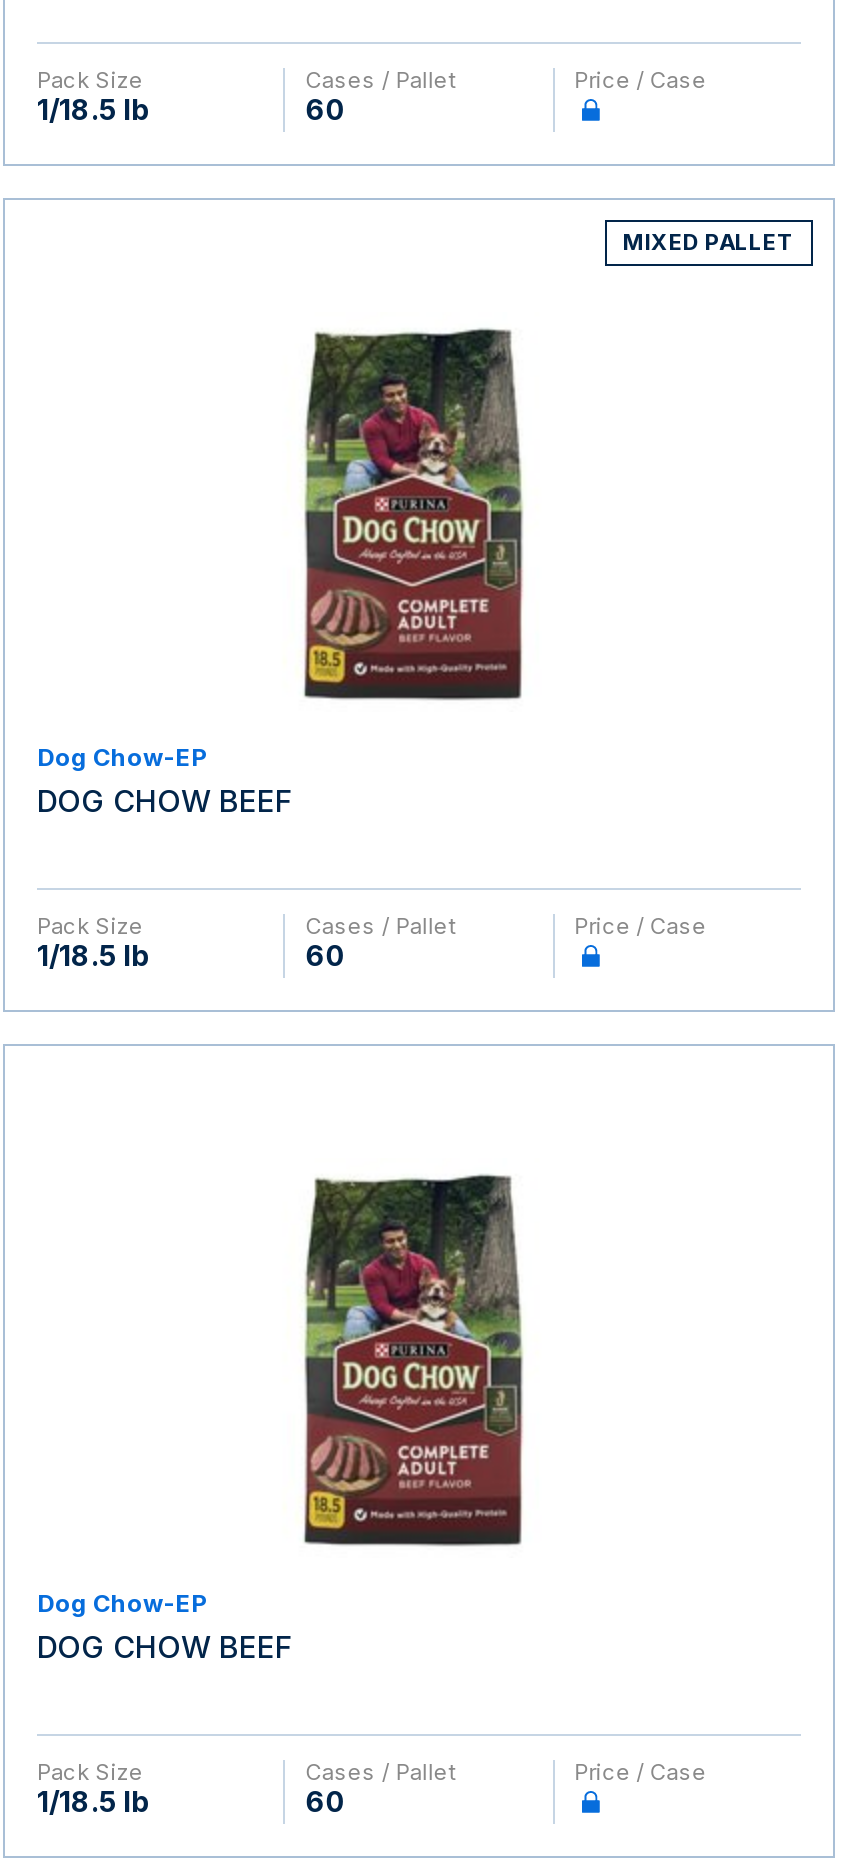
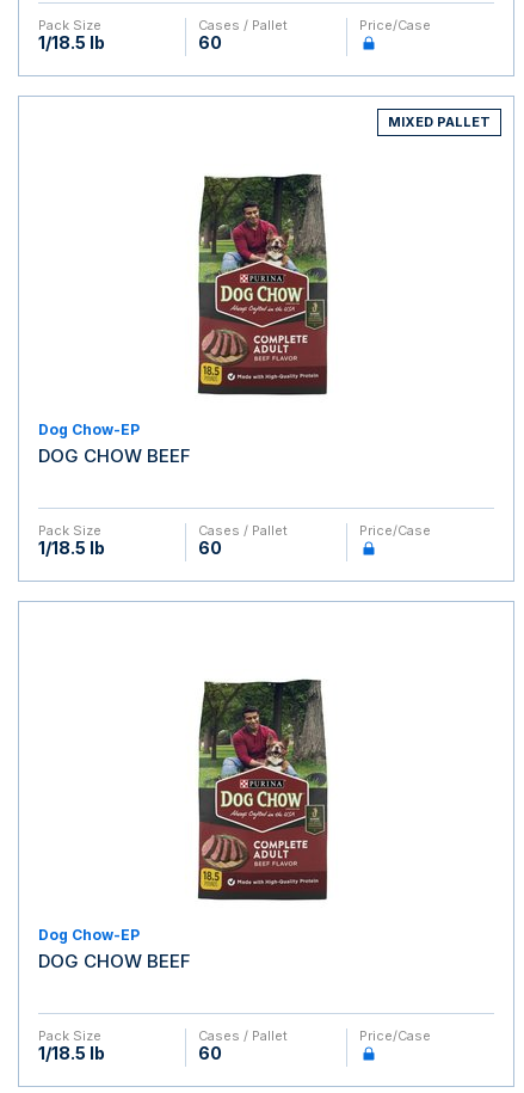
- Price / Case
+ Price/case

- Price / Case
+ Price/case

- Price / Case
+ Price/case
